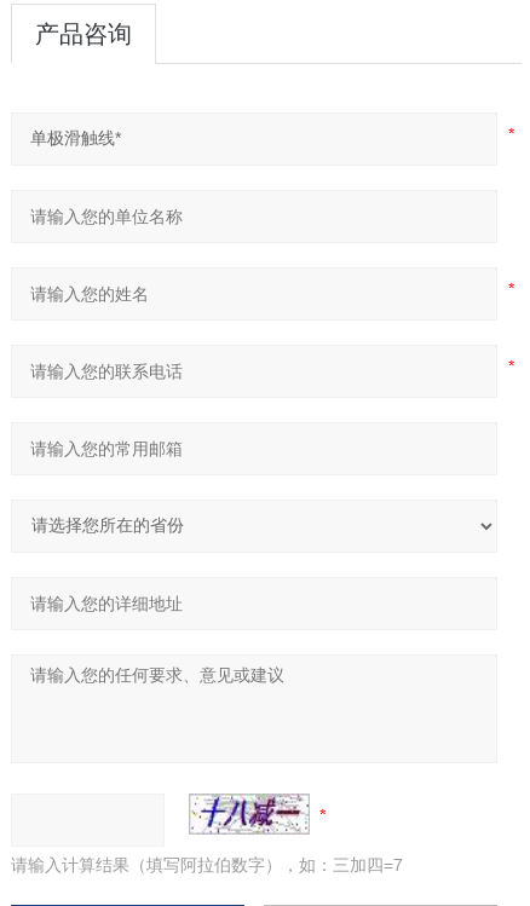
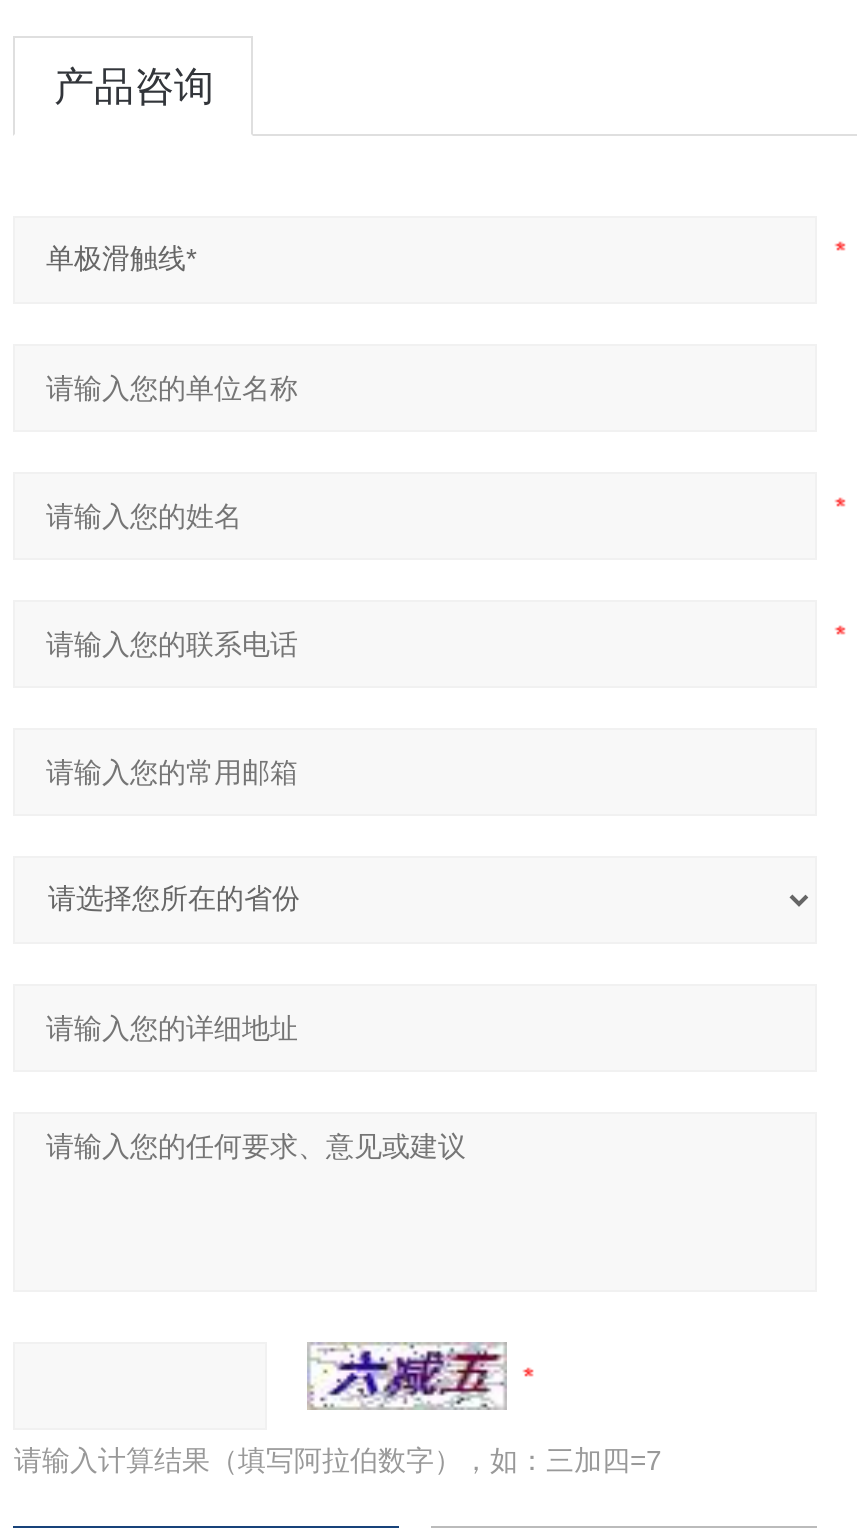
- [image]
+ [image]
